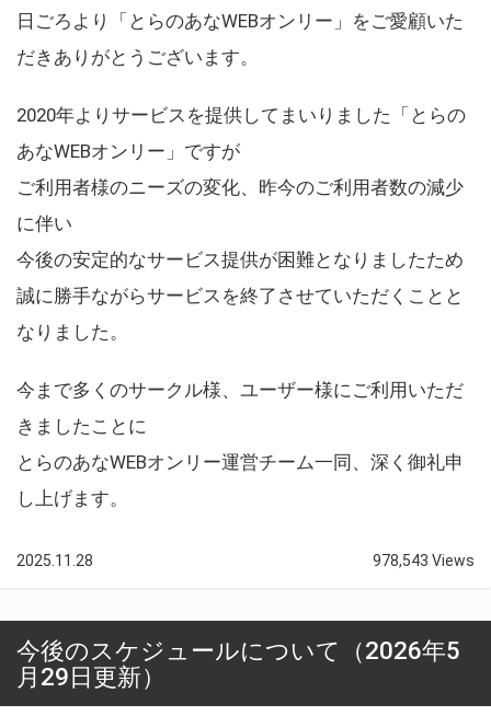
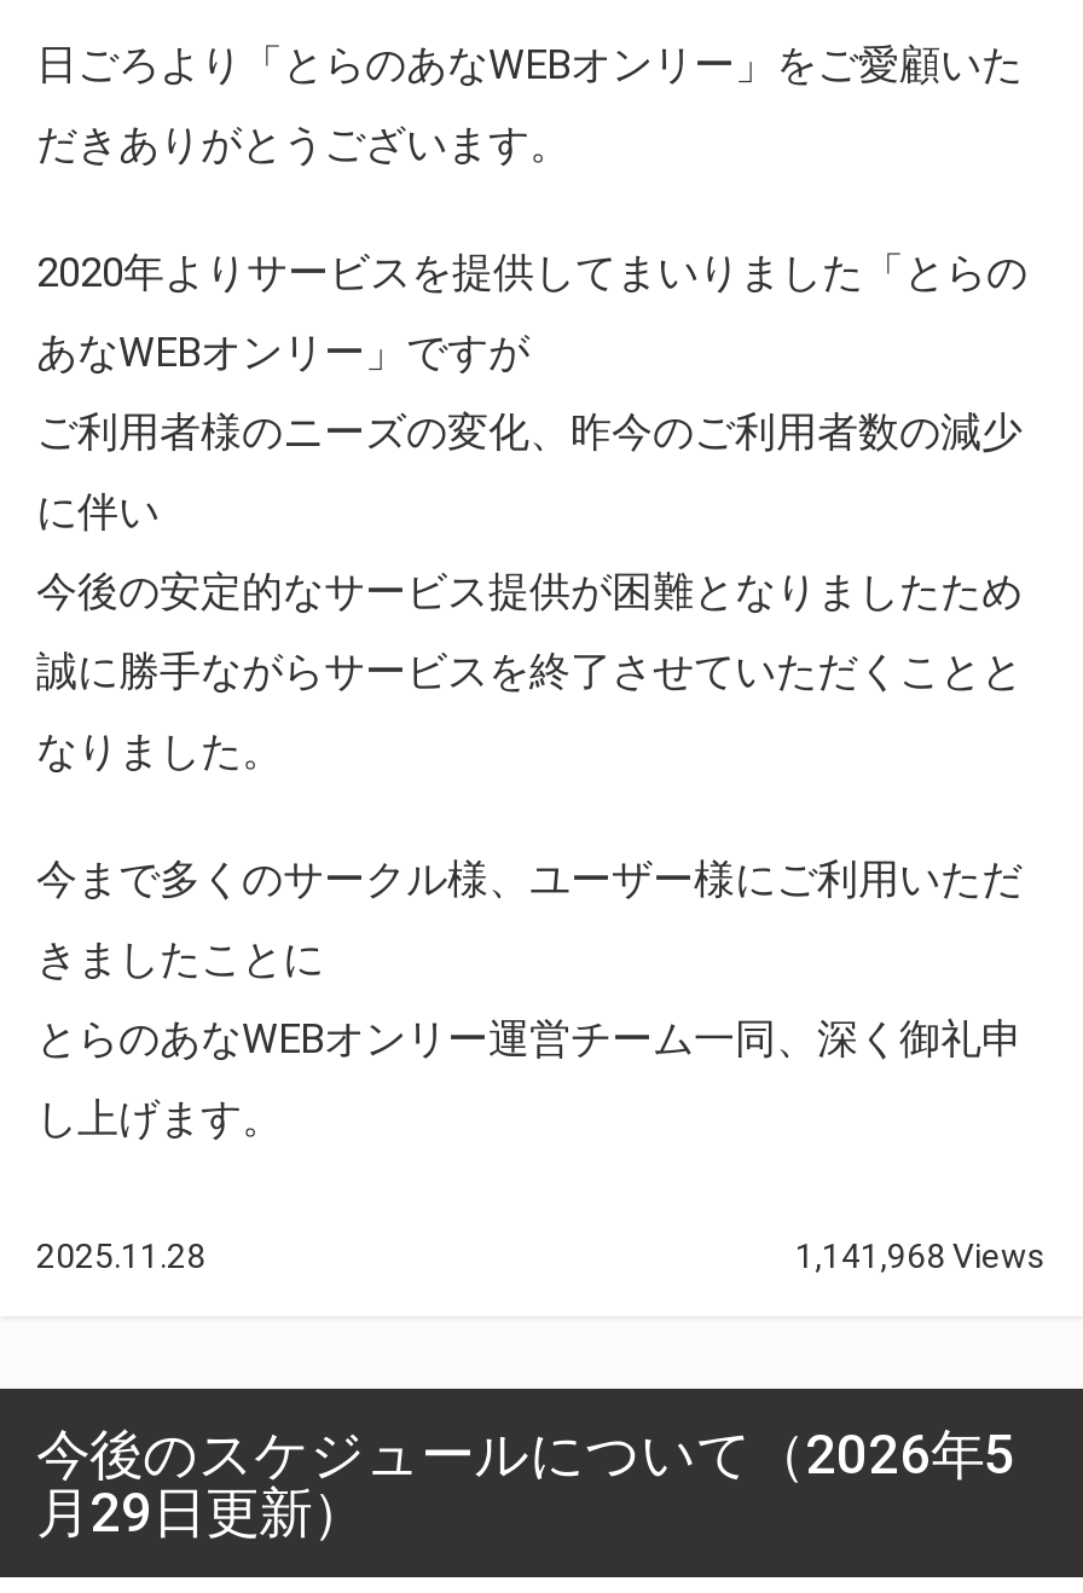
- 978,543 Views
+ 1,141,968 Views
